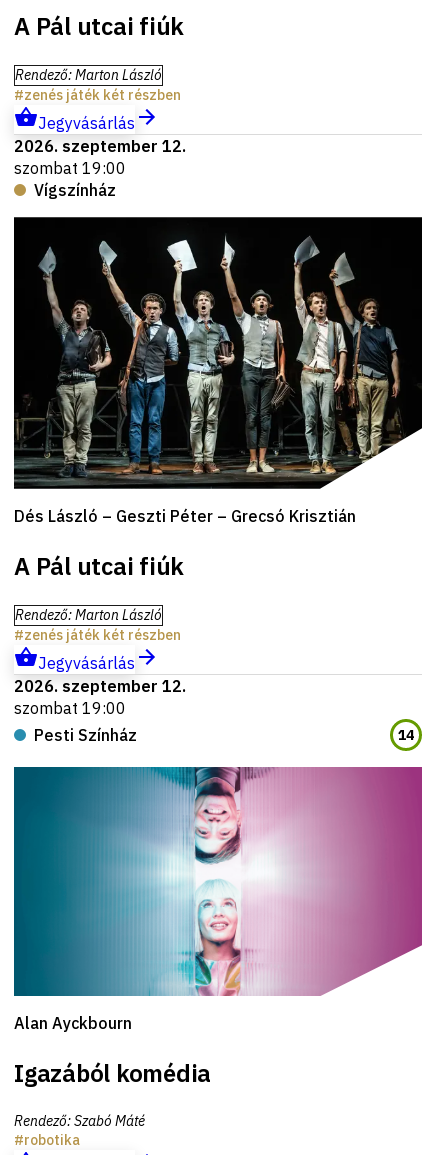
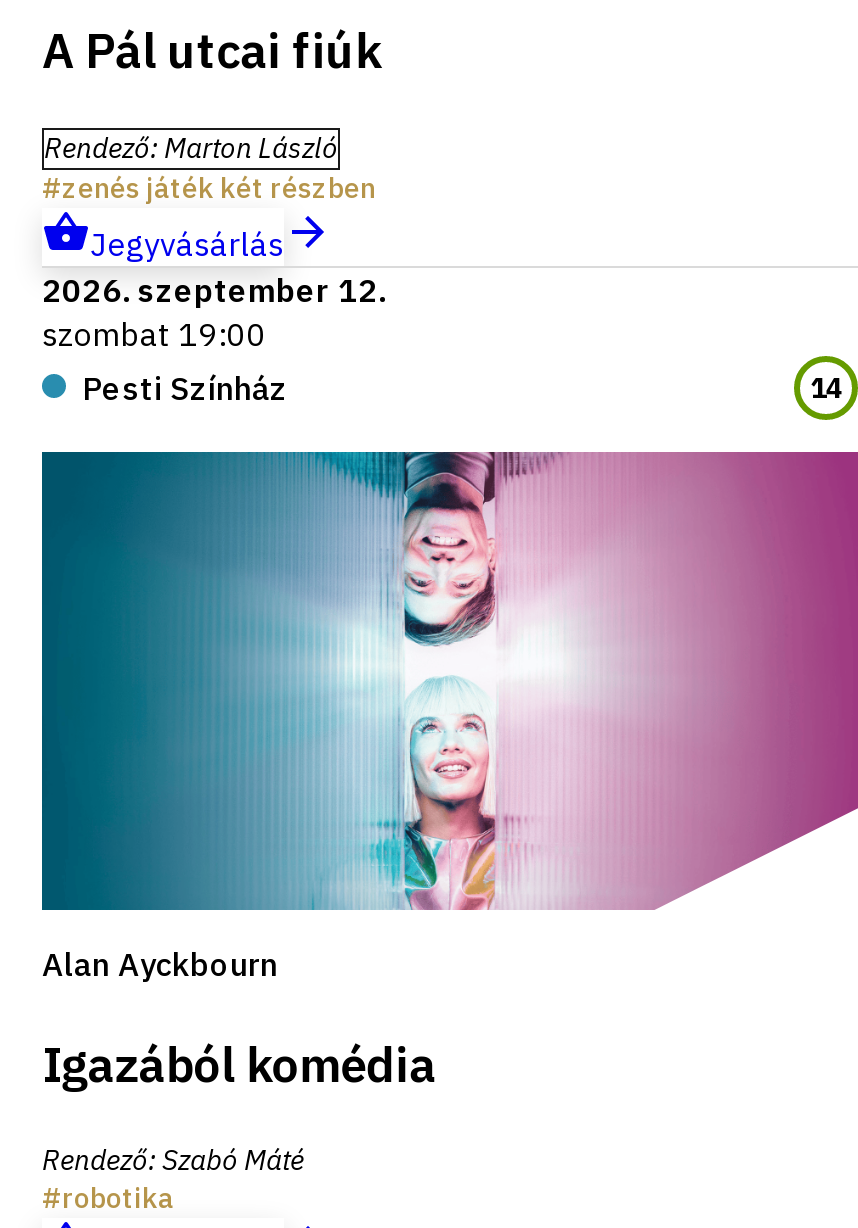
- Vígszínház

- [image]
- Dés László – Geszti Péter – Grecsó Krisztián
- A Pál utcai fiúk
- Rendező:Marton László
- zenés játék két részben
- Jegyvásárlás
- 2026. szeptember 12.
- szombat 19:00
